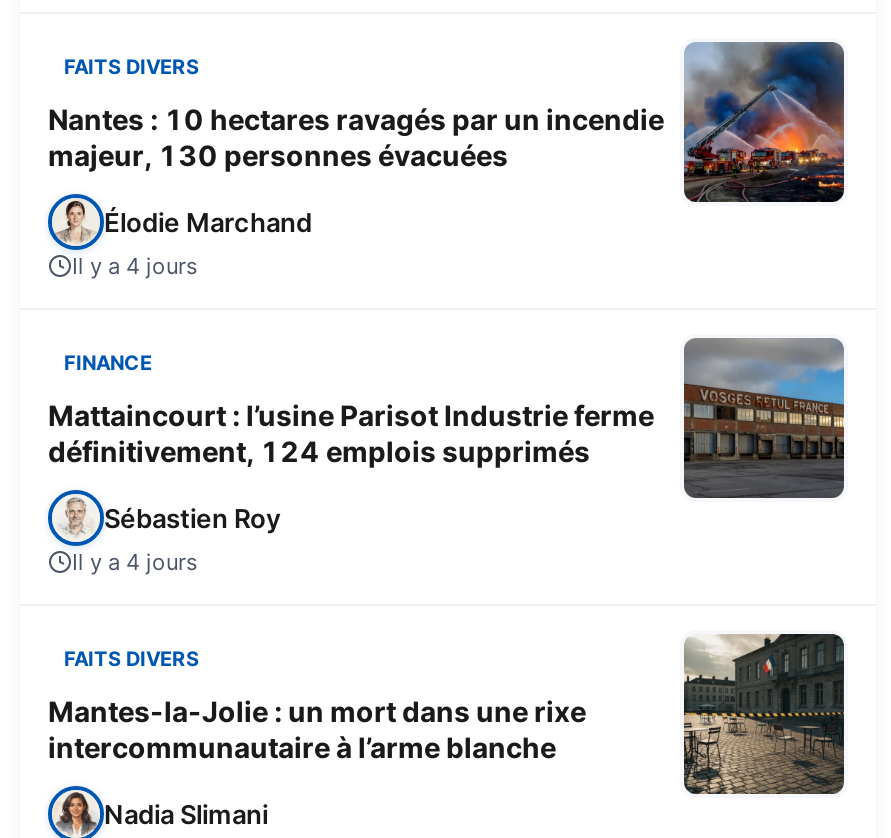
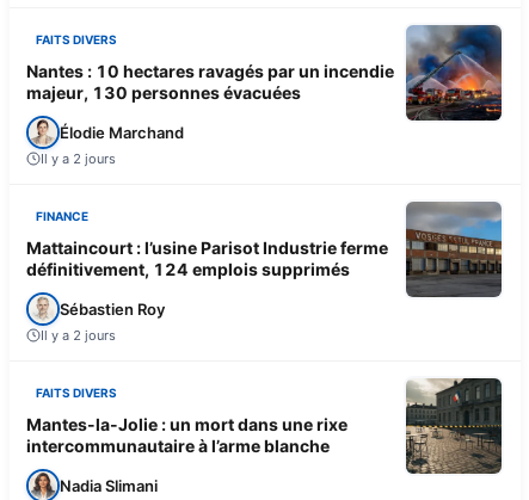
- Il y a 4 jours
+ Il y a 2 jours

- Il y a 4 jours
+ Il y a 2 jours
